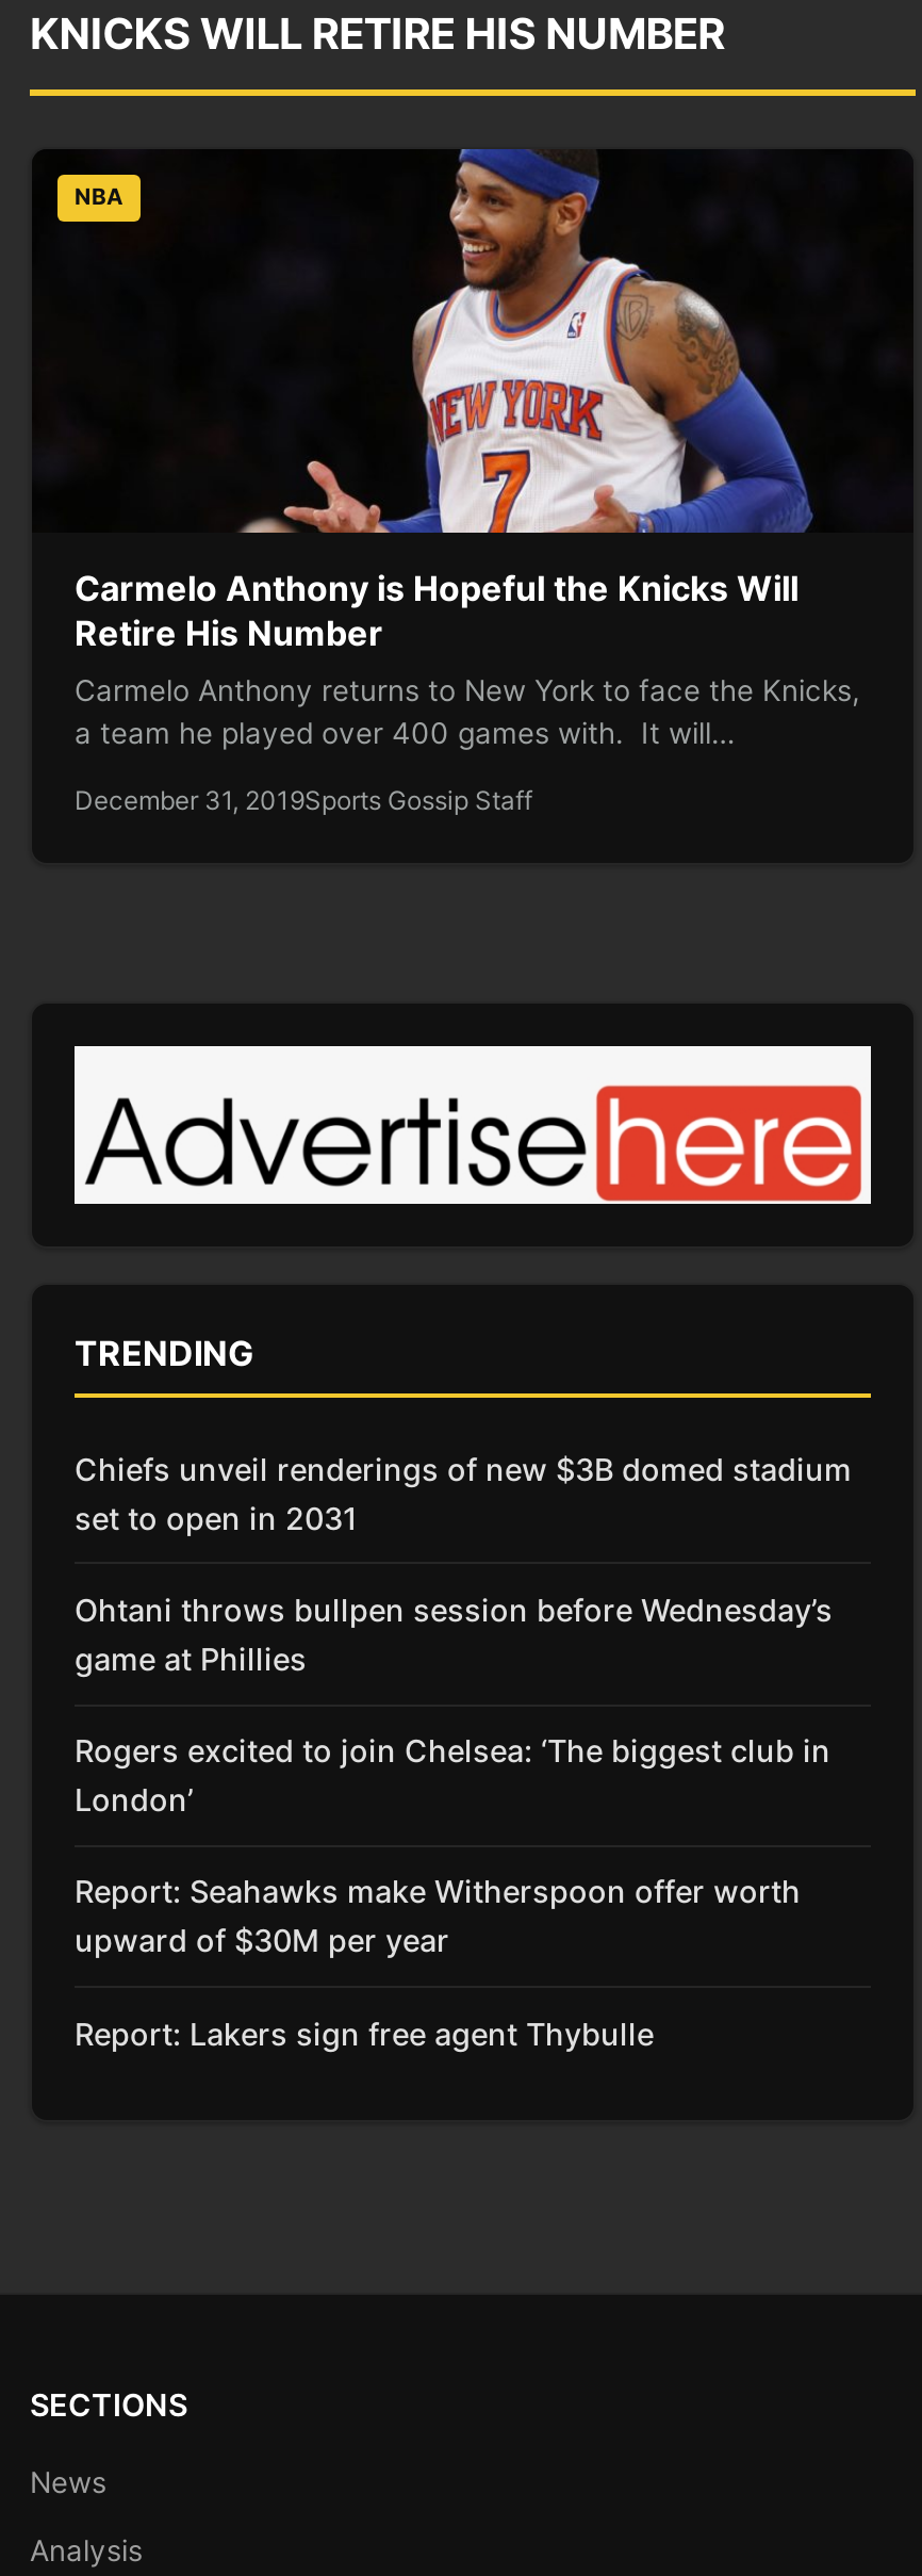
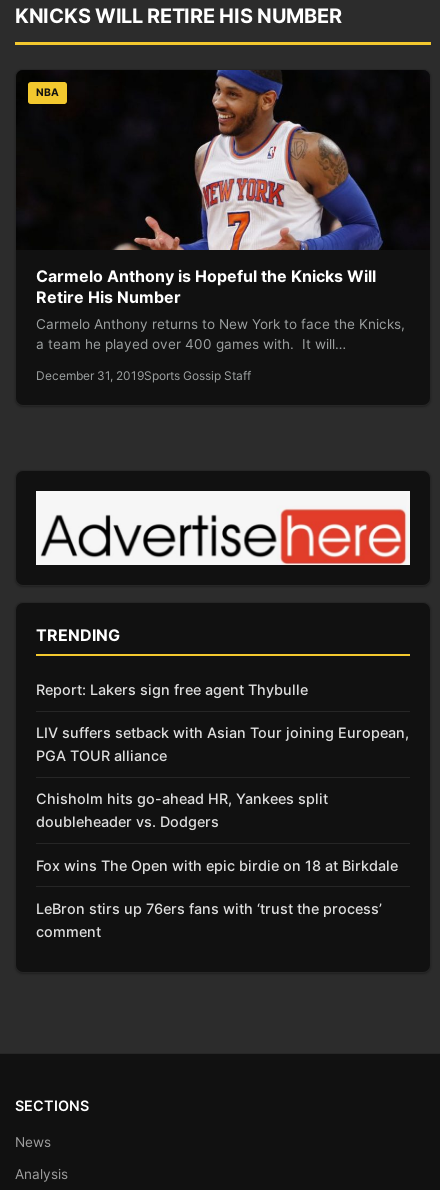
- Chiefs unveil renderings of new $3B domed stadium
- set to open in 2031
- Ohtani throws bullpen session before Wednesday’s
- game at Phillies
- Rogers excited to join Chelsea: ‘The biggest club in
- London’
- Report: Seahawks make Witherspoon offer worth
- upward of $30M per year

moved up: Report: Lakers sign free agent Thybulle

+ LIV suffers setback with Asian Tour joining European,
+ PGA TOUR alliance
+ Chisholm hits go-ahead HR, Yankees split
+ doubleheader vs. Dodgers
+ Fox wins The Open with epic birdie on 18 at Birkdale
+ LeBron stirs up 76ers fans with ‘trust the process’
+ comment
